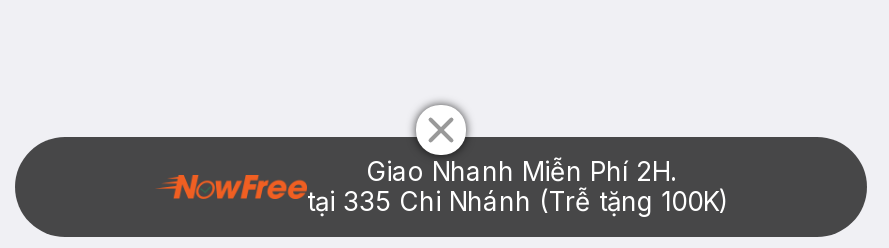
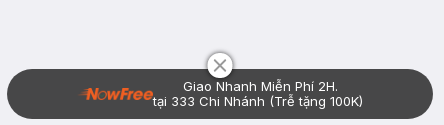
- tại 335 Chi Nhánh (Trễ tặng 100K)
+ tại 333 Chi Nhánh (Trễ tặng 100K)
